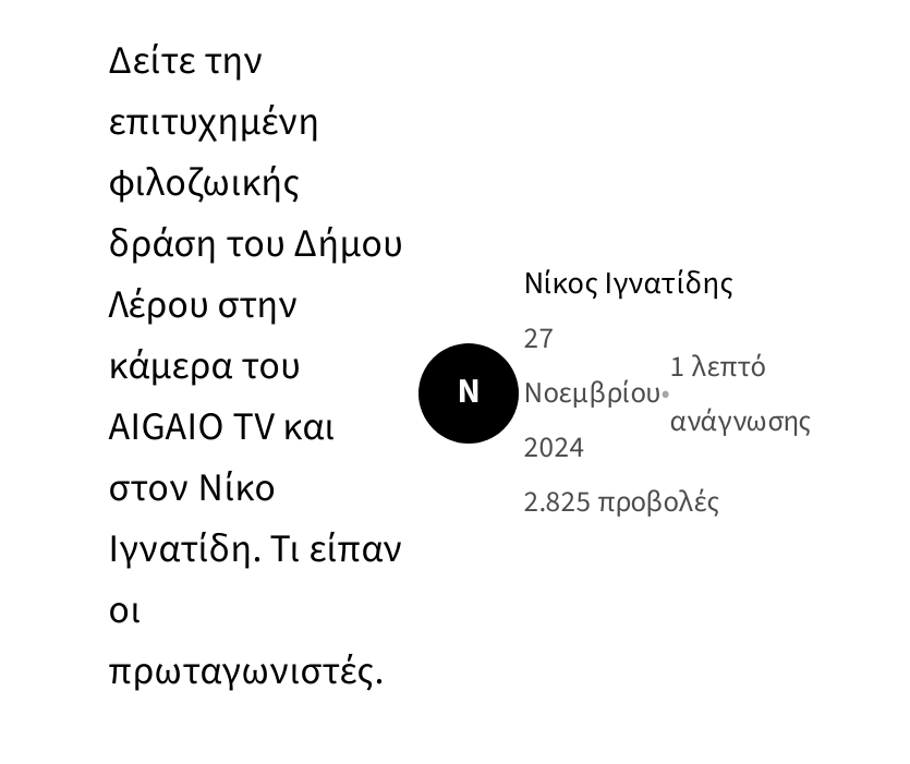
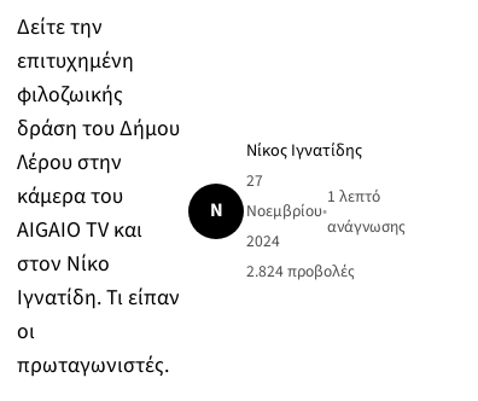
- 2.825 προβολές
+ 2.824 προβολές
